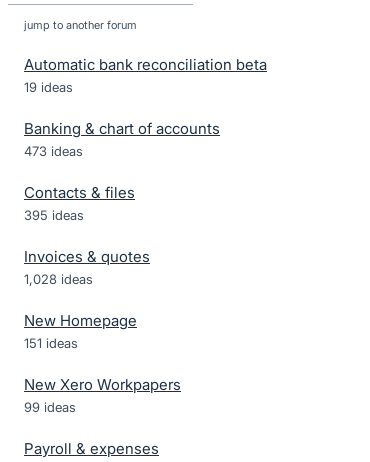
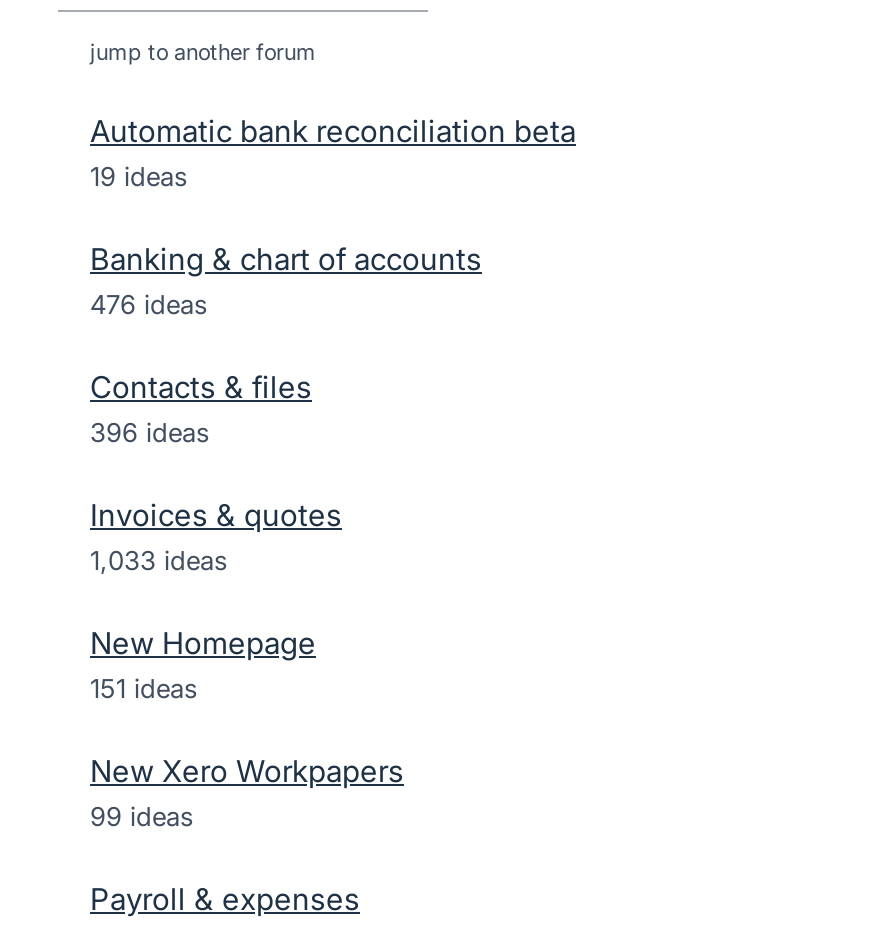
- 473 ideas
+ 476 ideas

- 395 ideas
+ 396 ideas

- 1,028 ideas
+ 1,033 ideas
